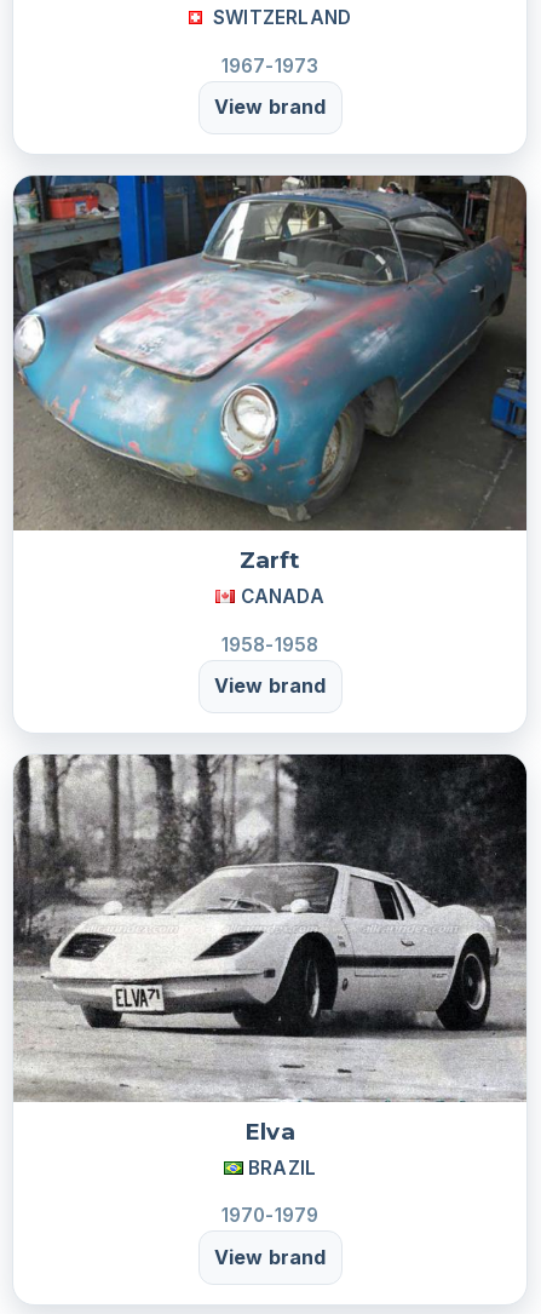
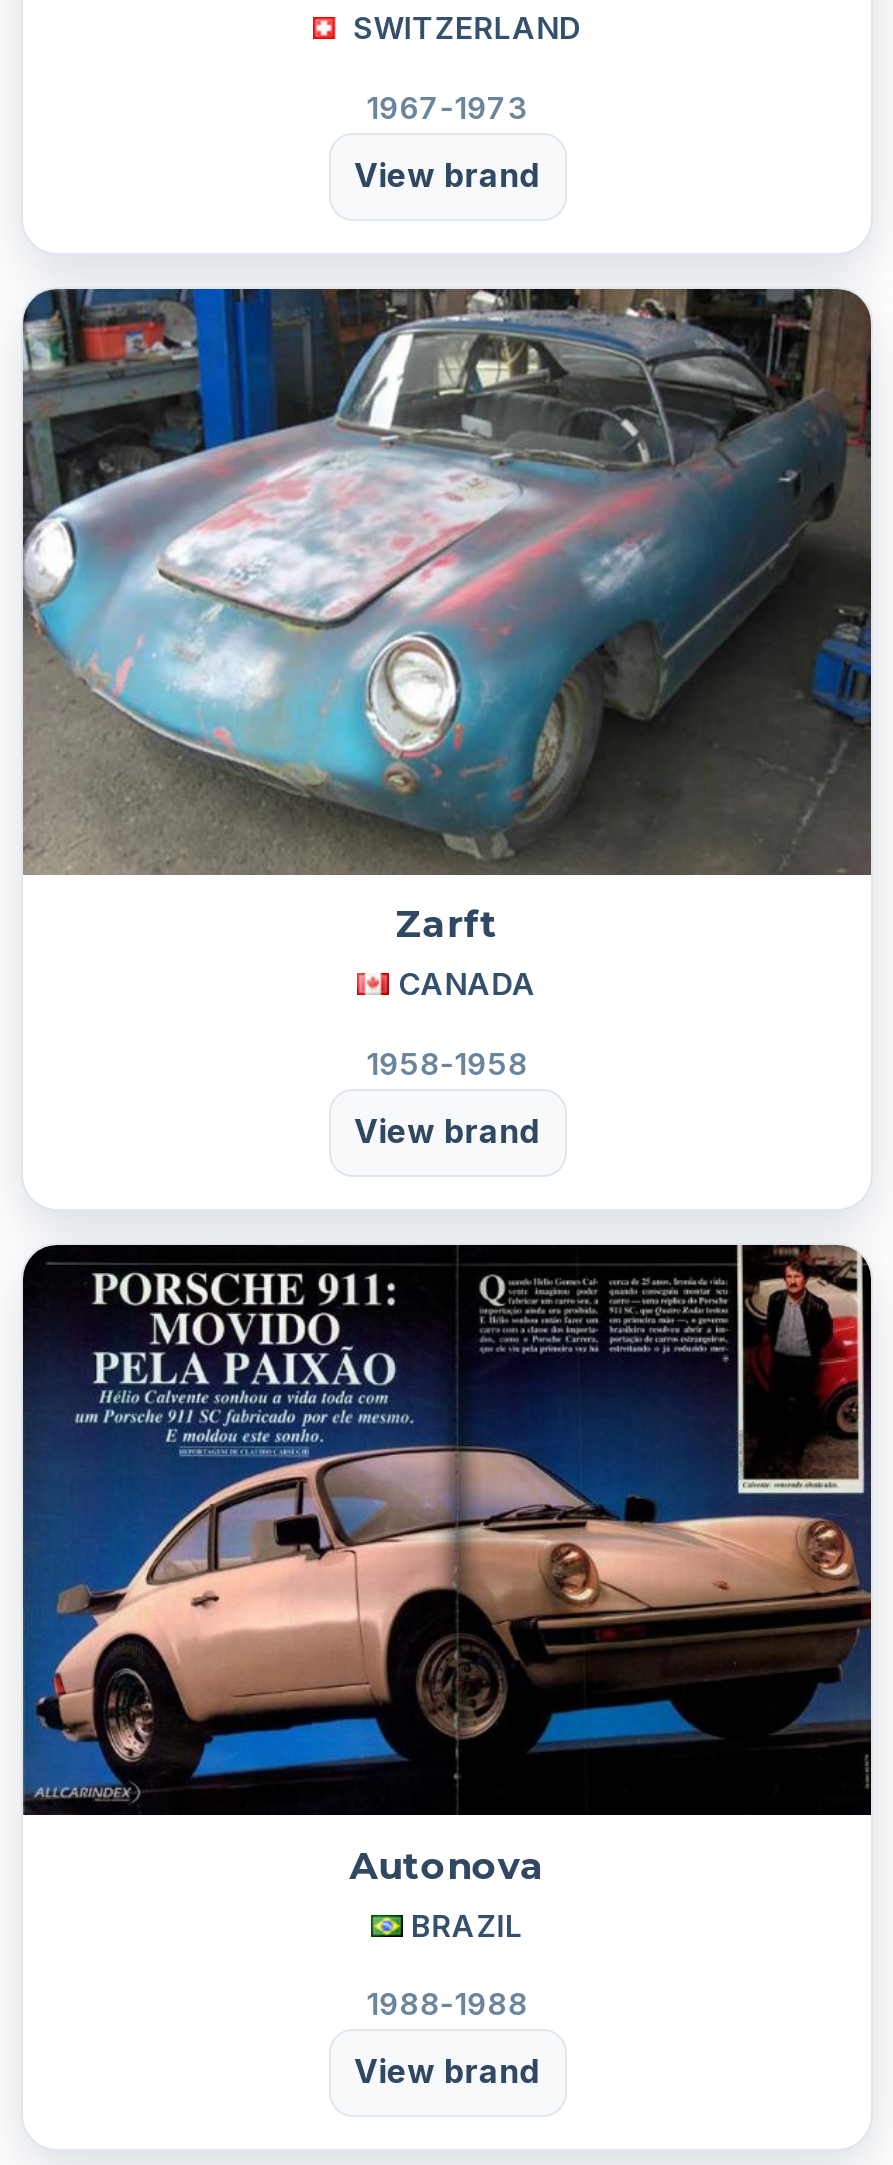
- [image]
- Elva
+ [image]
+ Autonova

- 1970-1979
+ 1988-1988
